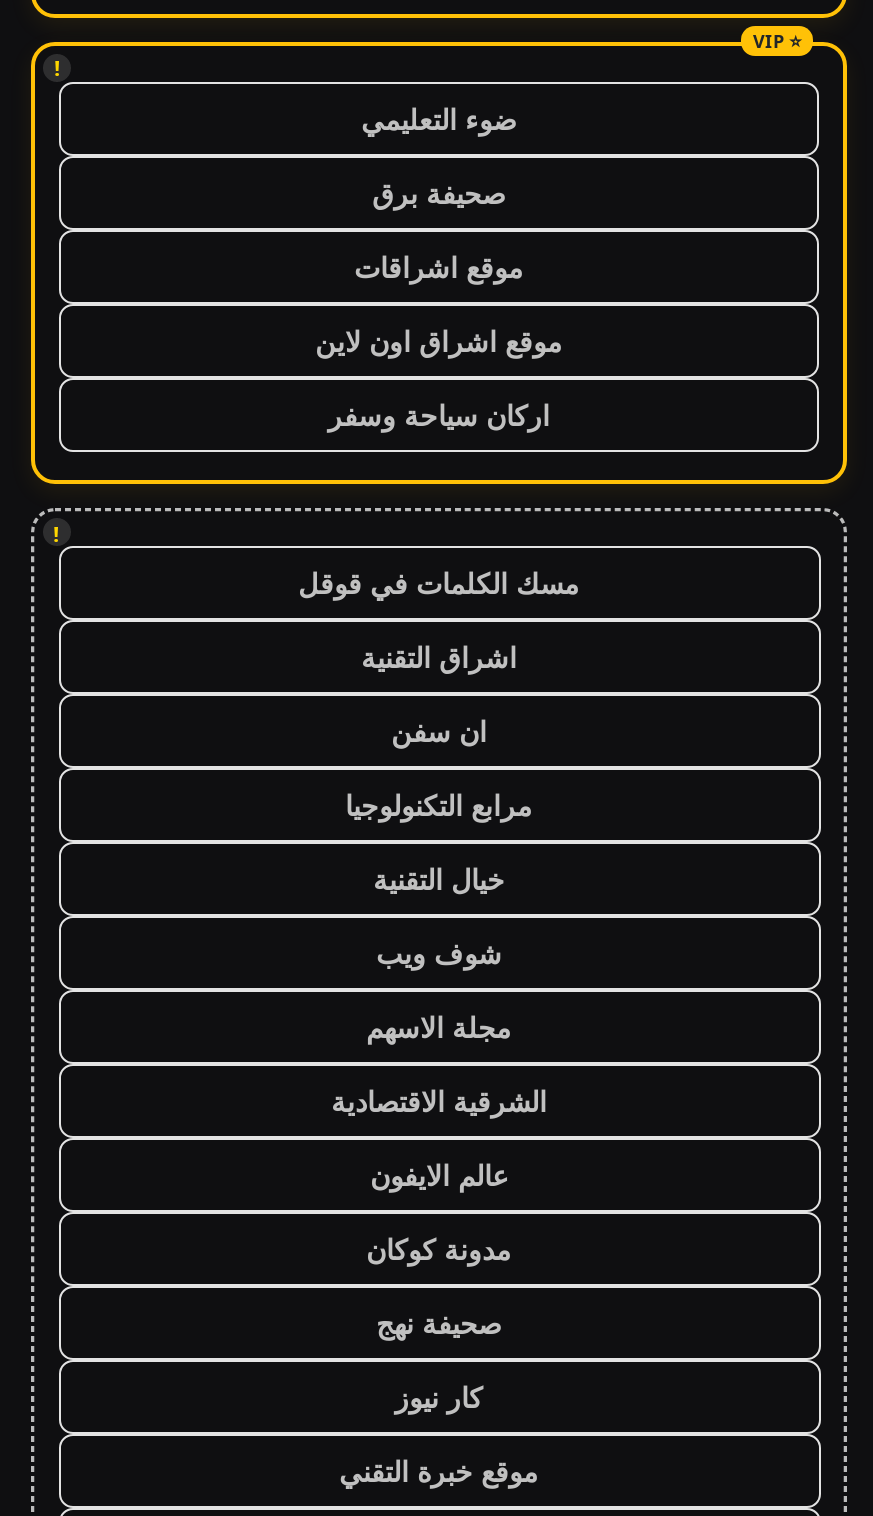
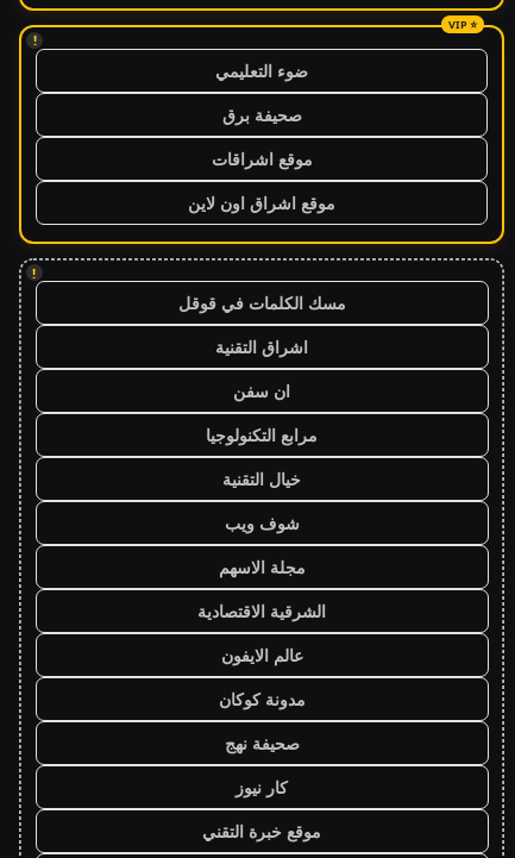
- اركان سياحة وسفر
